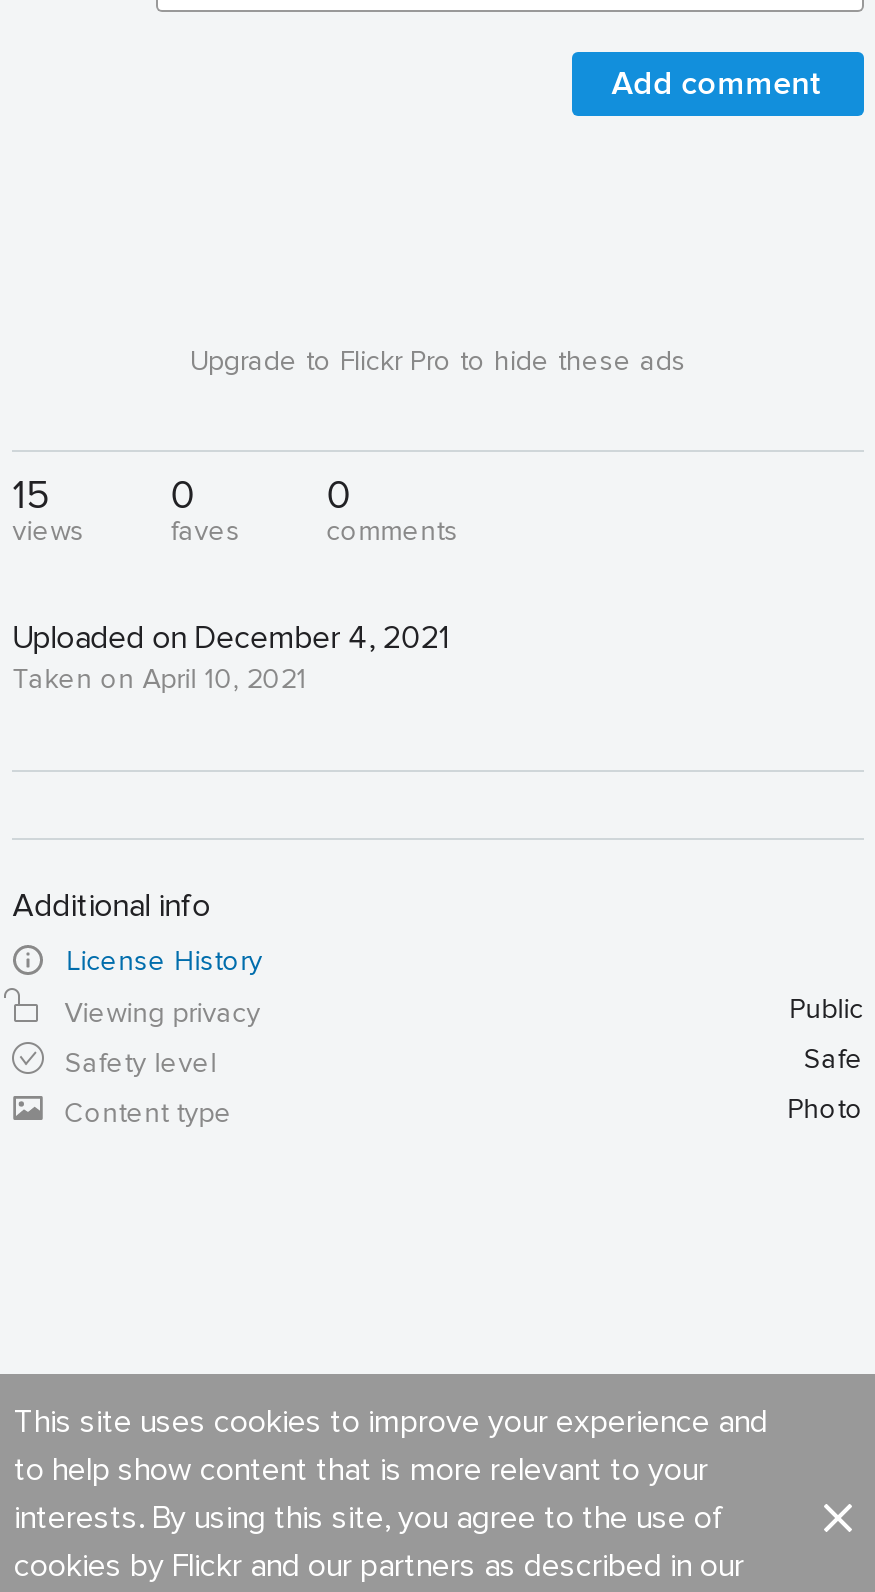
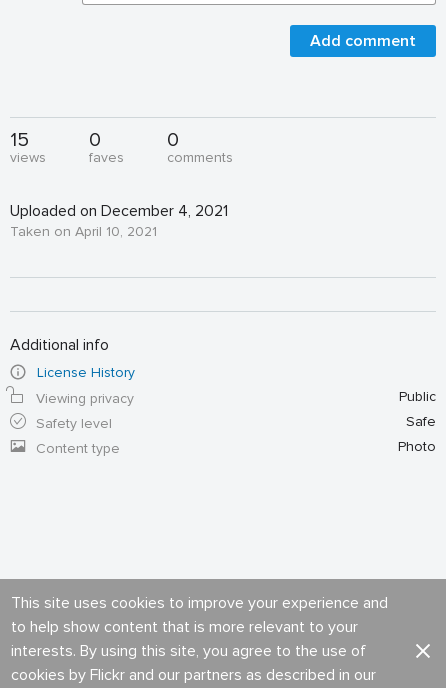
- Upgrade to Flickr Pro to hide these ads
